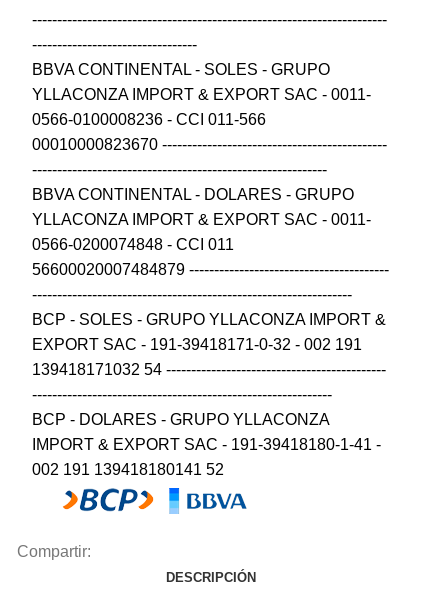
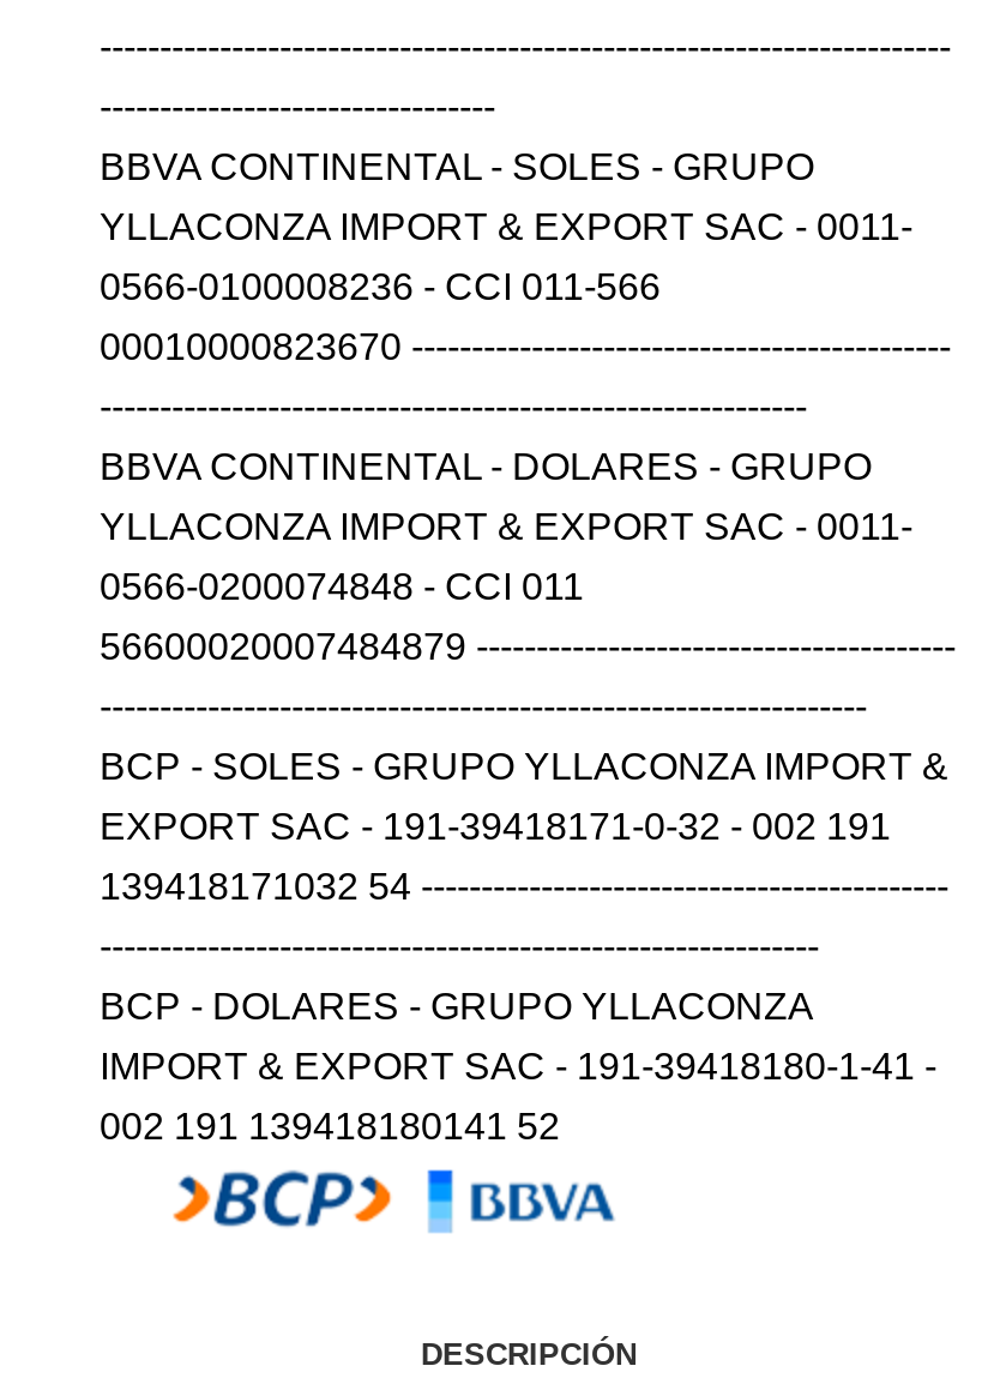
- Compartir:
